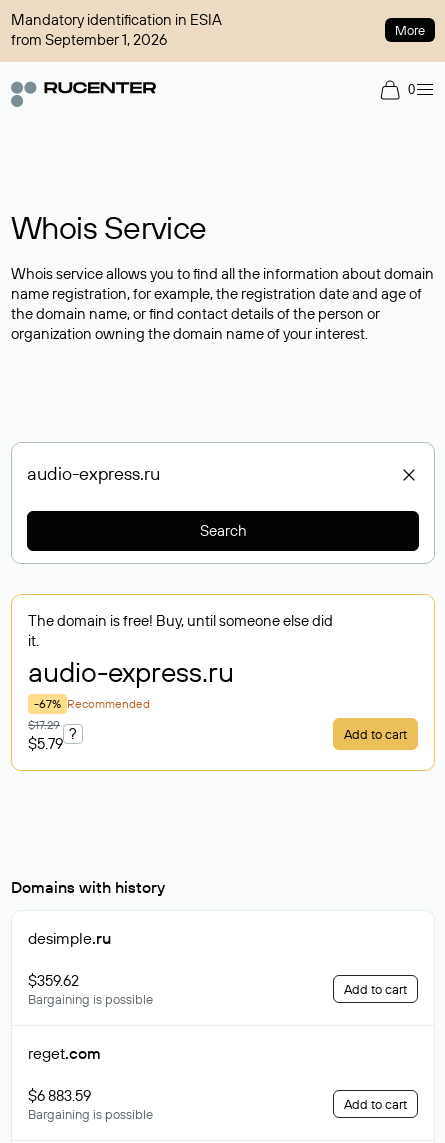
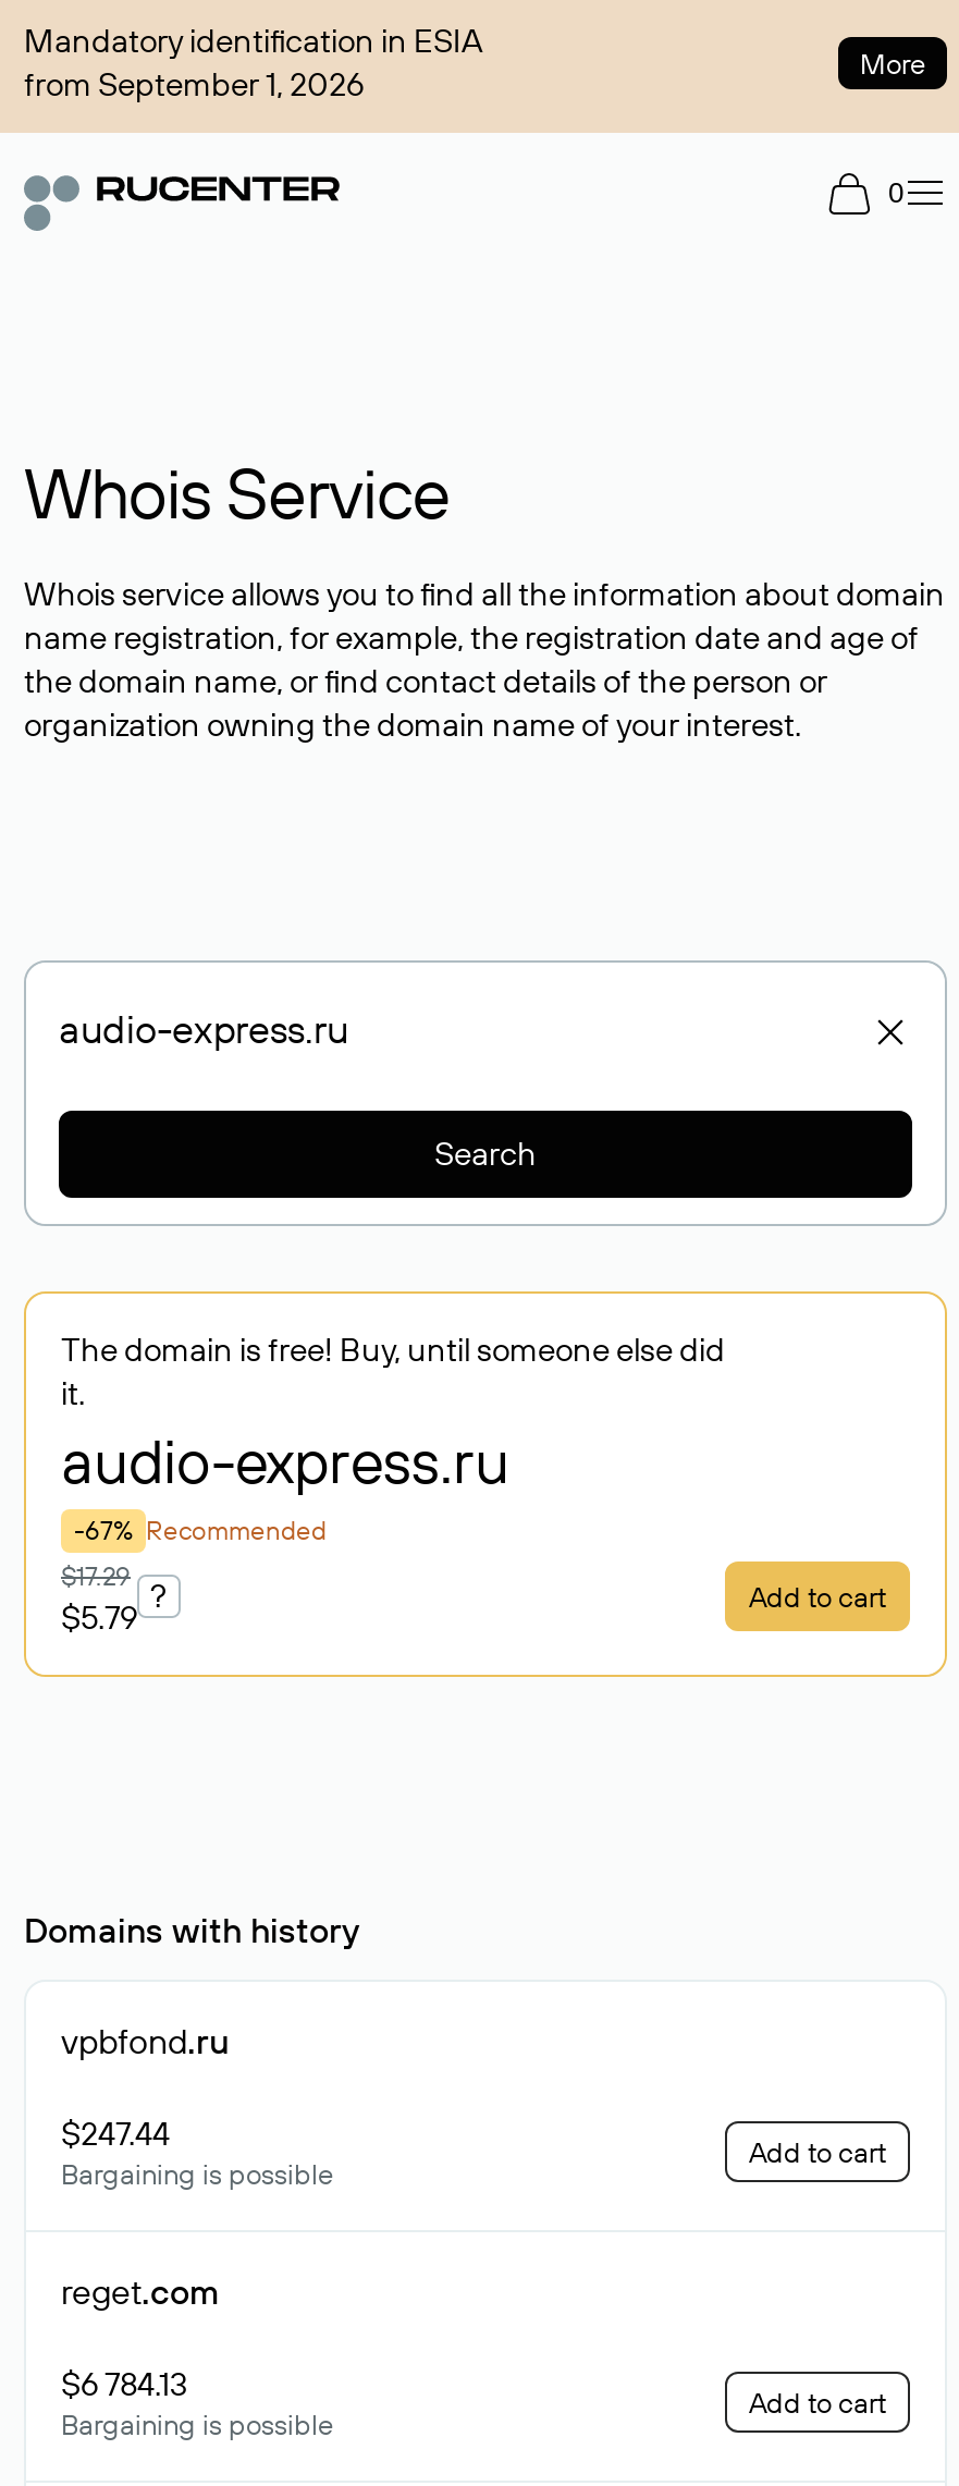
- desimple.ru
+ vpbfond.ru

- $359.62
+ $247.44

- $6 883.59
+ $6 784.13
